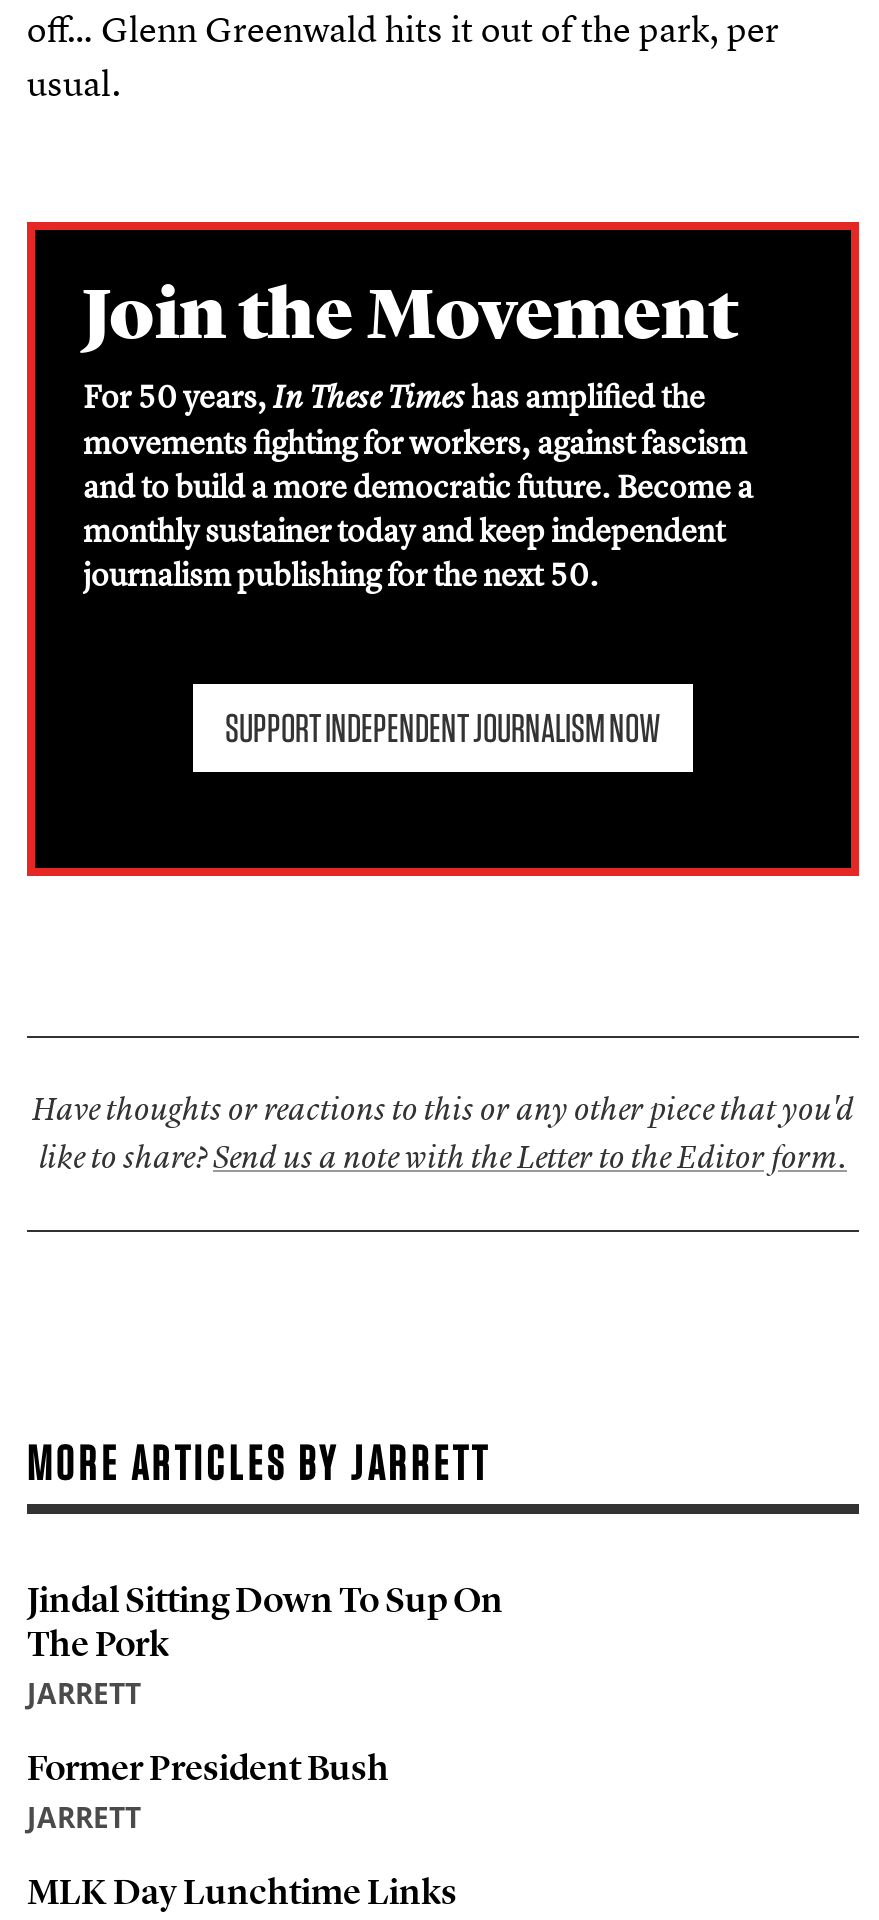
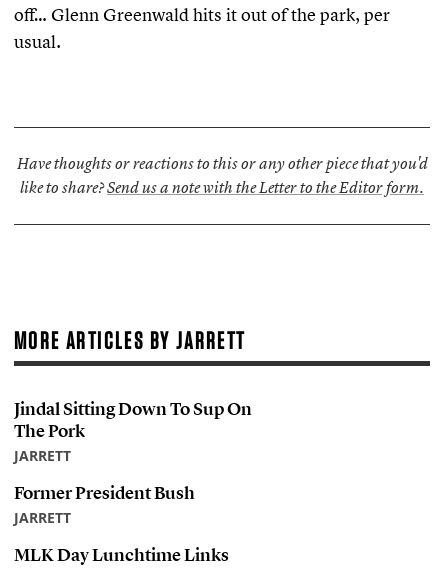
- [image]
- Join the Movement
- For 50 years,In These Timeshas amplified the
- movements fighting for workers, against fascism
- and to build a more democratic future. Become a
- monthly sustainer today and keep independent
- journalism publishing for the next 50.
- SUPPORT INDEPENDENT JOURNALISM NOW
